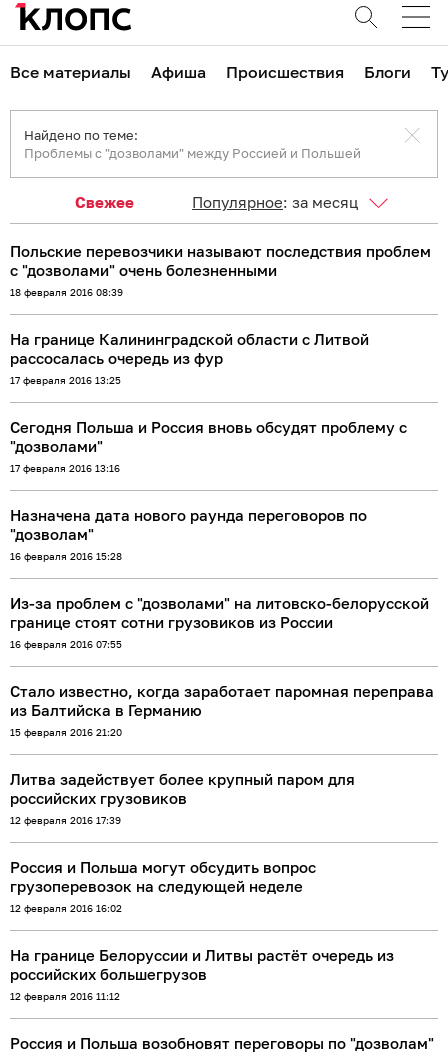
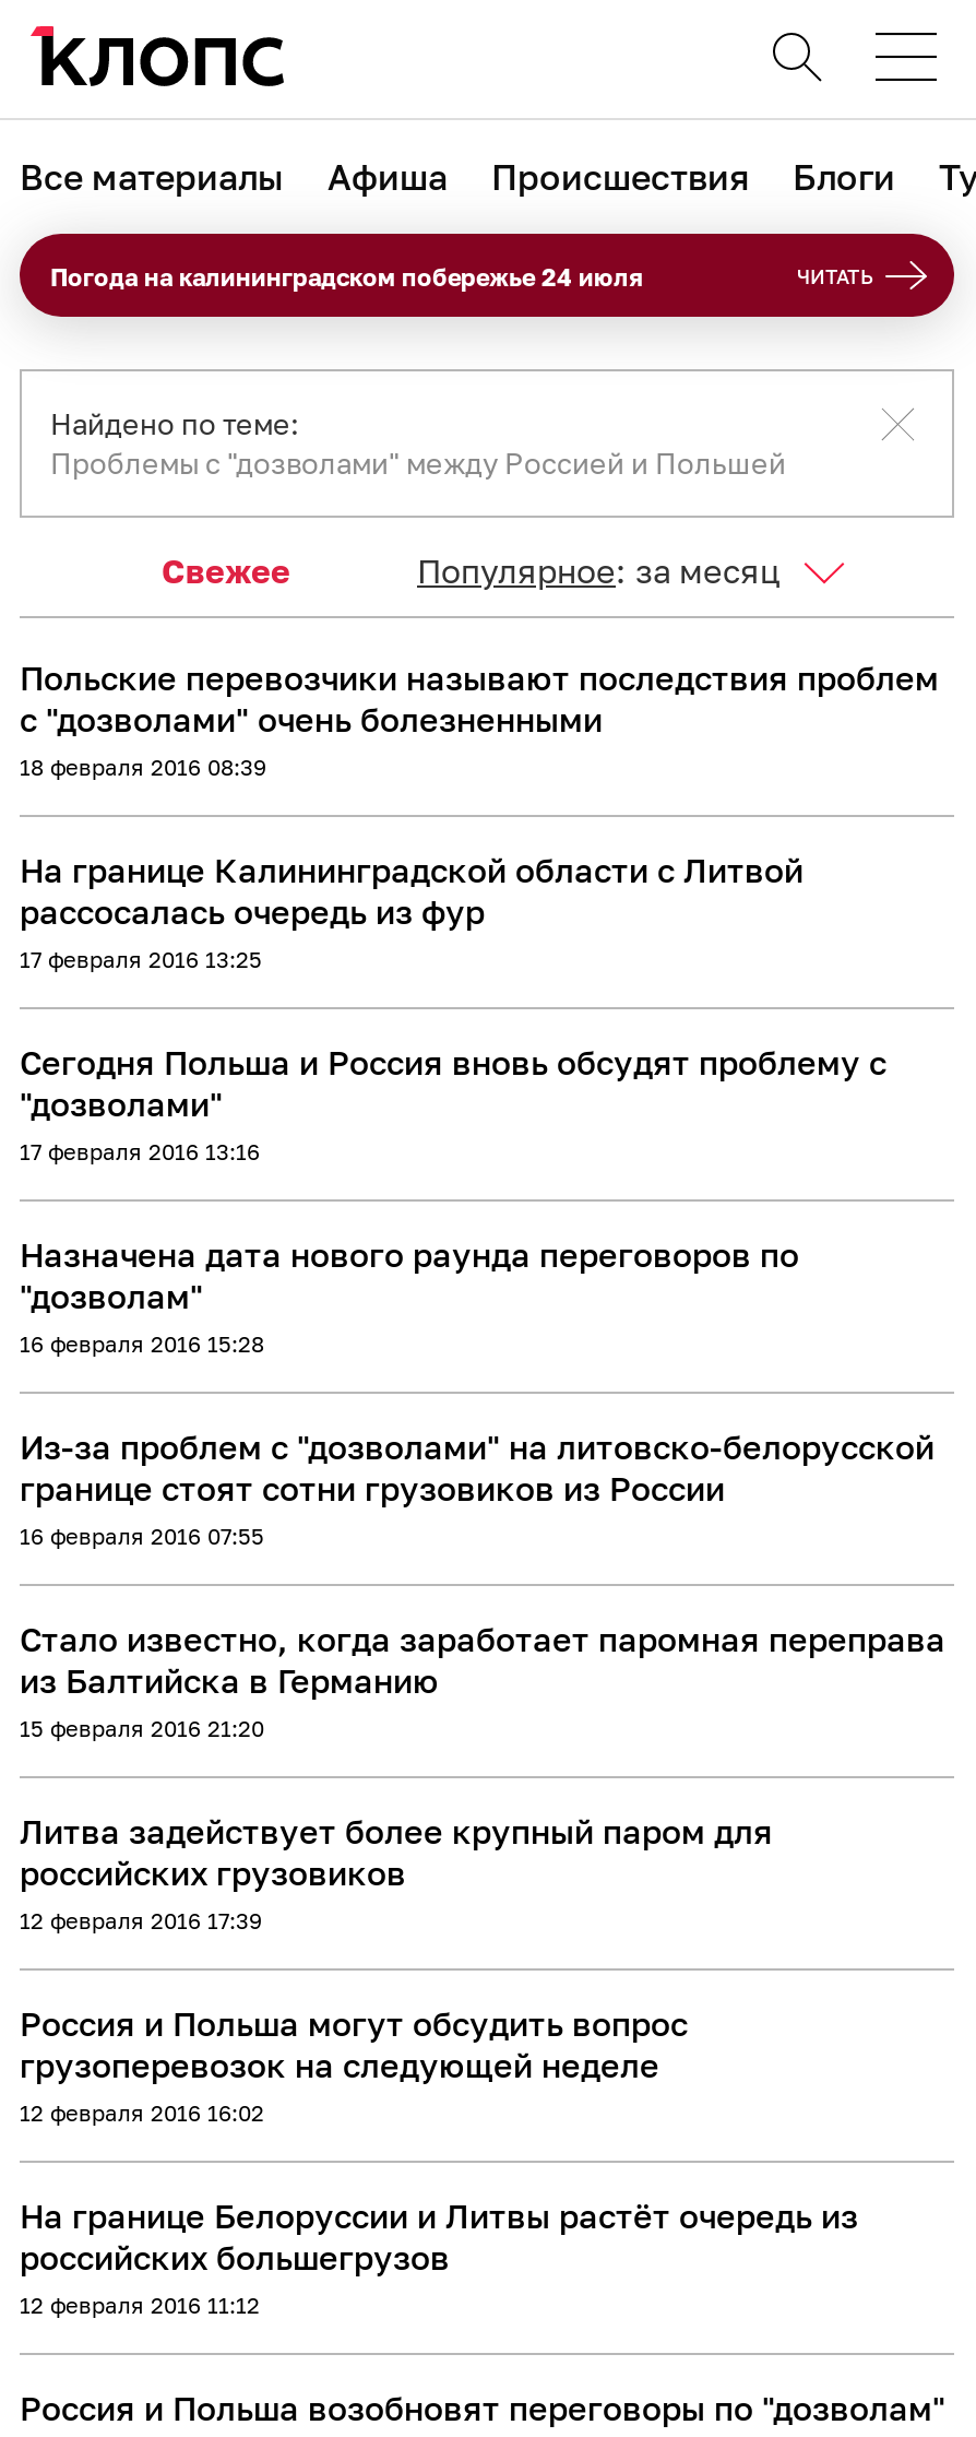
+ Погода на калининградском побережье 24 июля
+ ЧИТАТЬ
